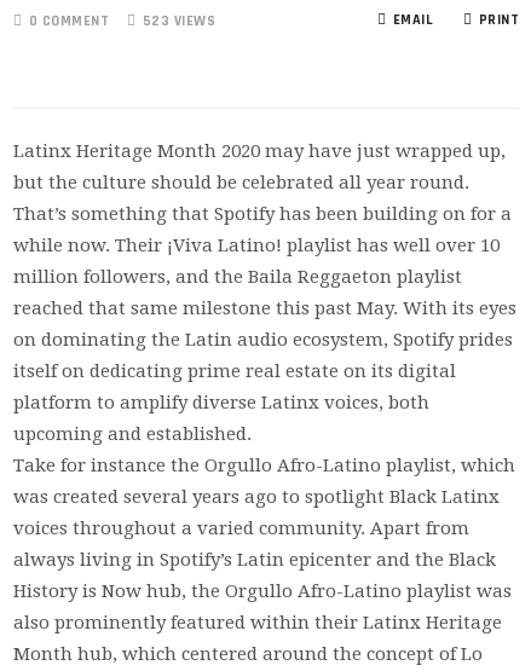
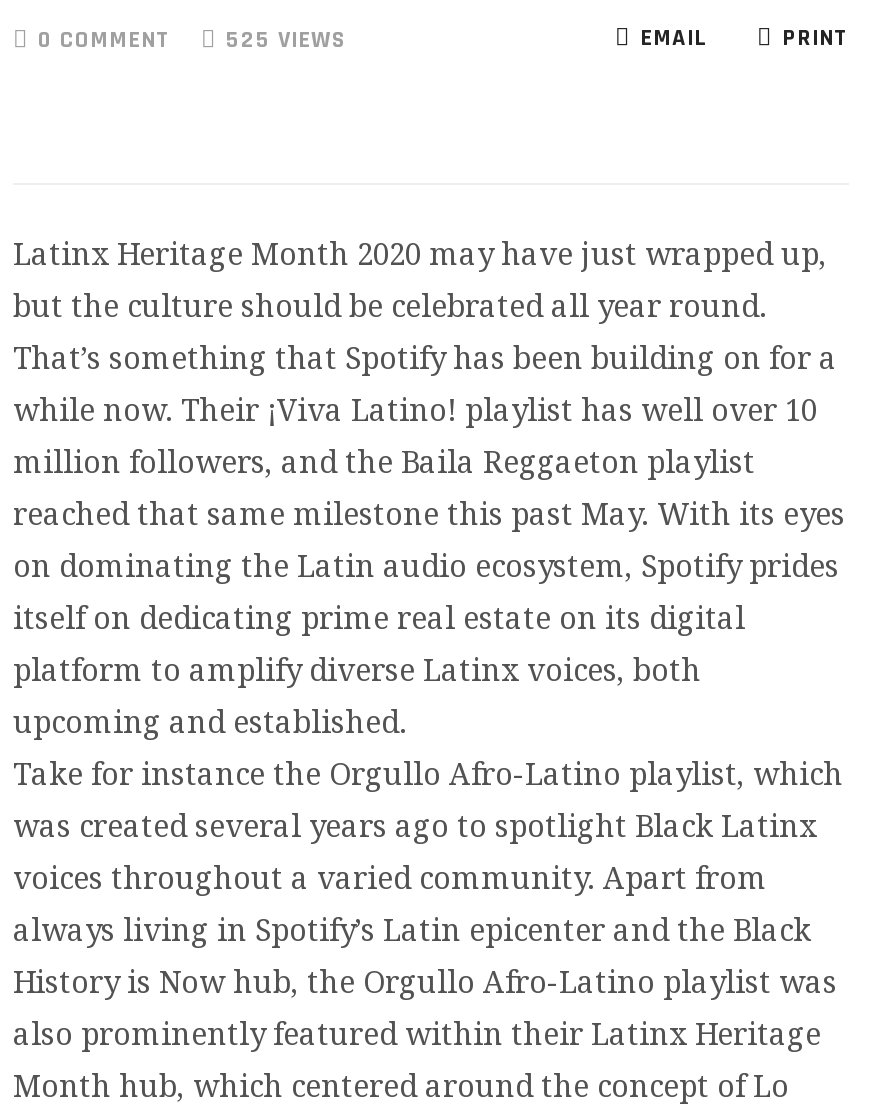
- 0 COMMENT 523 VIEWS
+ 0 COMMENT 525 VIEWS
